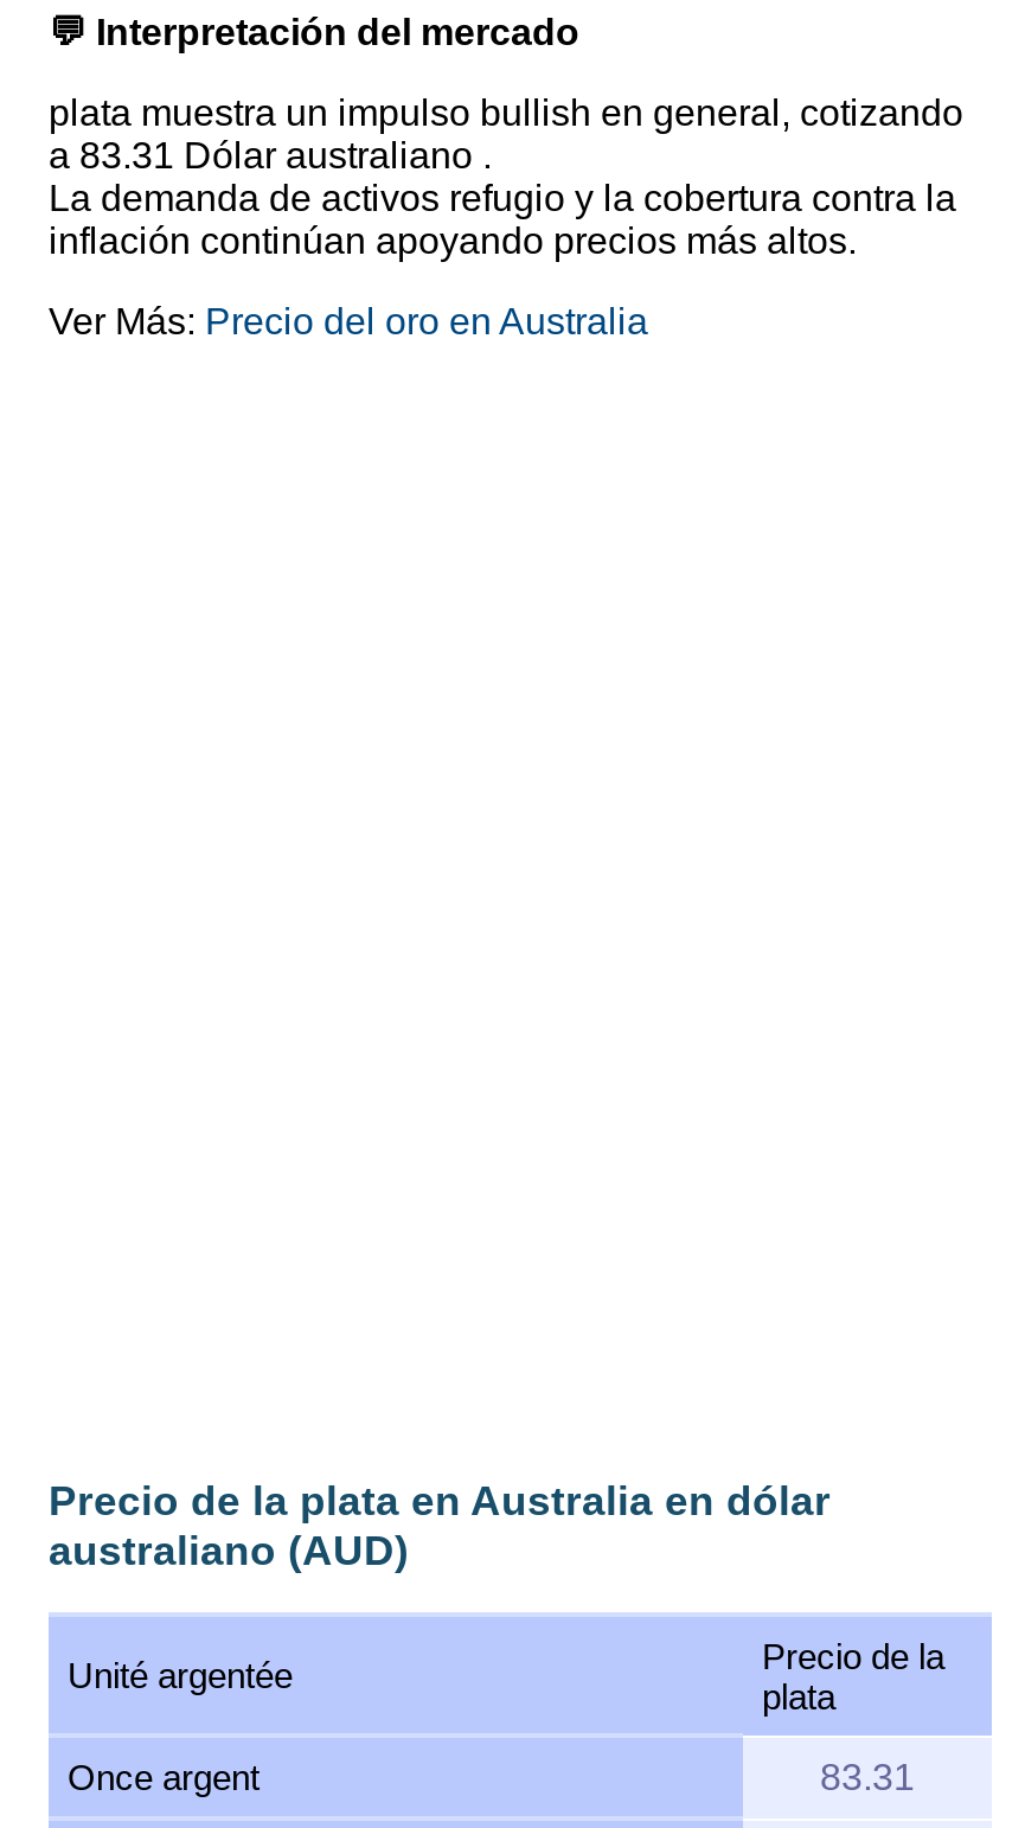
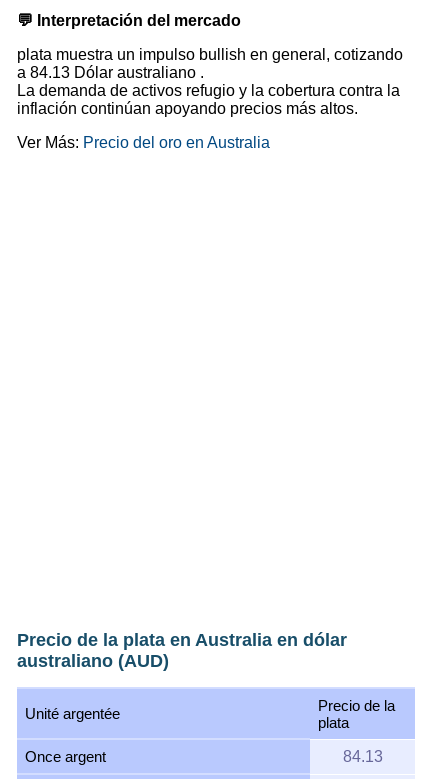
- a 83.31 Dólar australiano .
+ a 84.13 Dólar australiano .

- 83.31
+ 84.13
